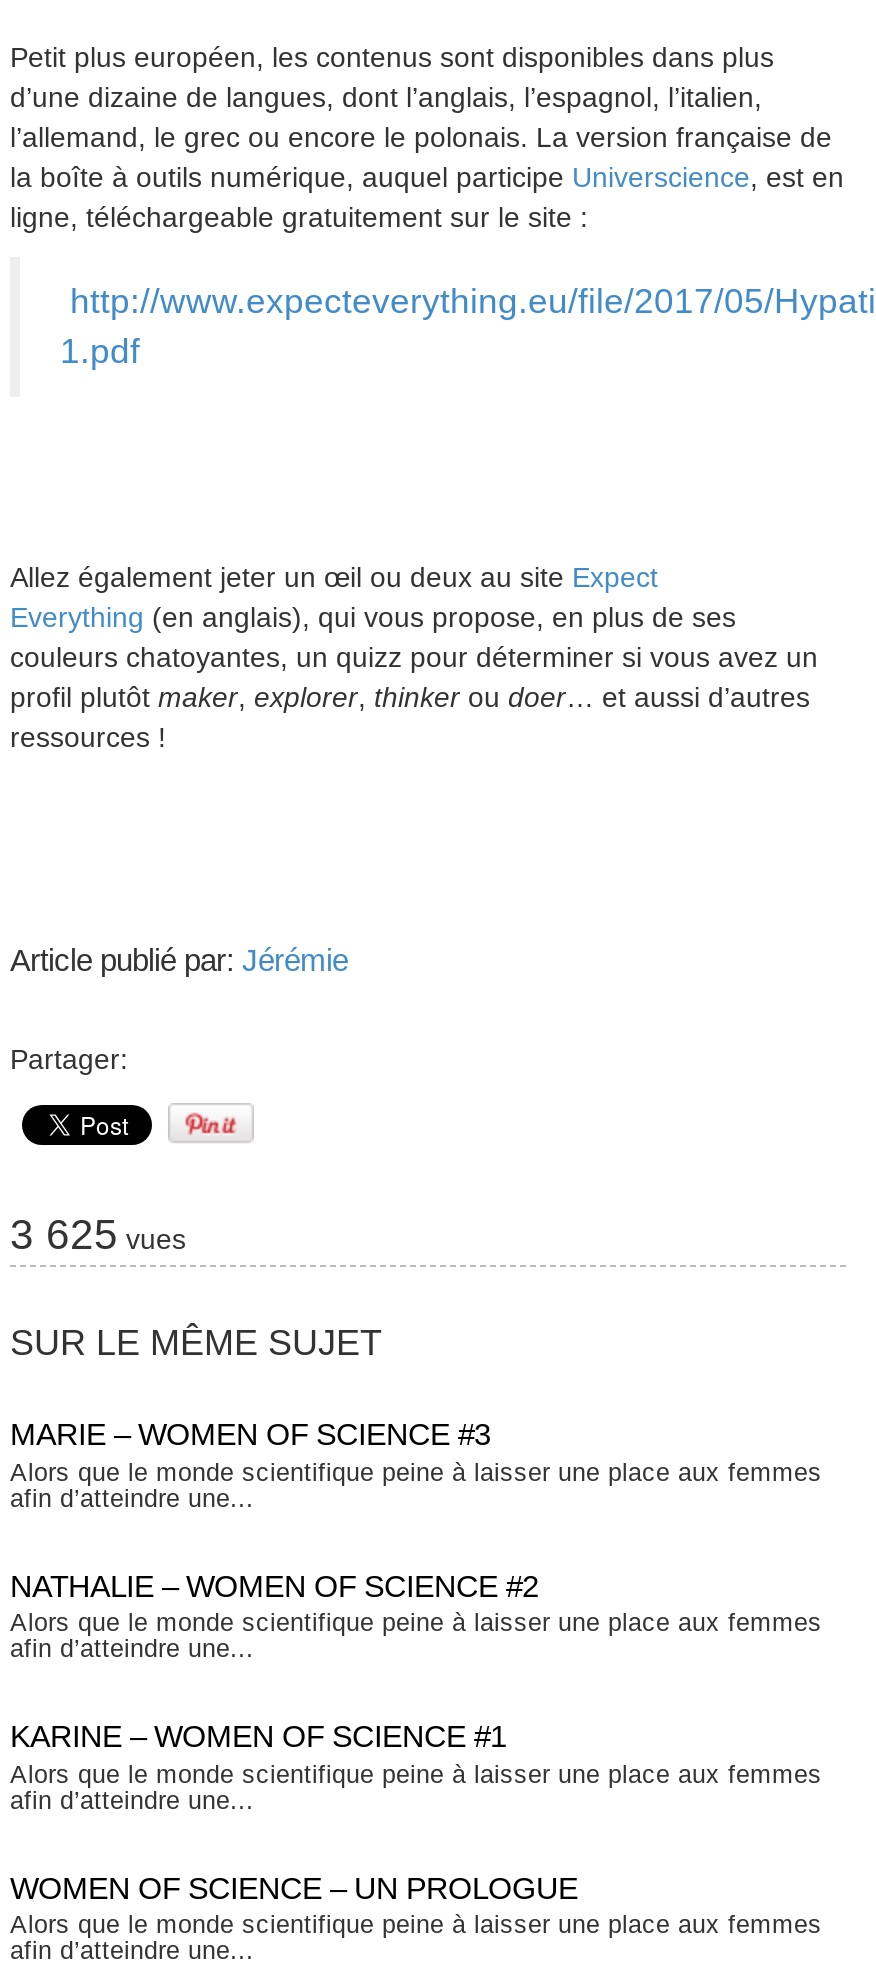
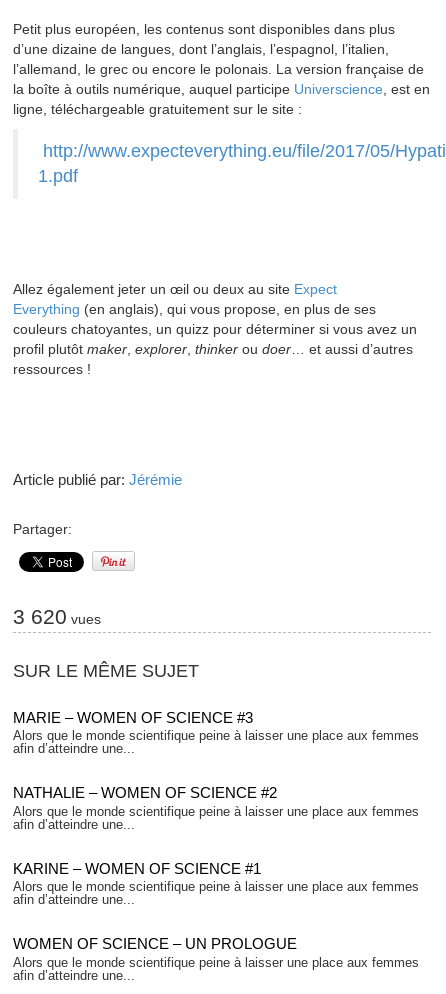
- 3 625 vues
+ 3 620 vues
